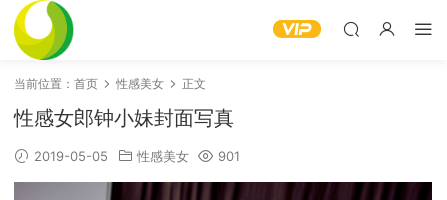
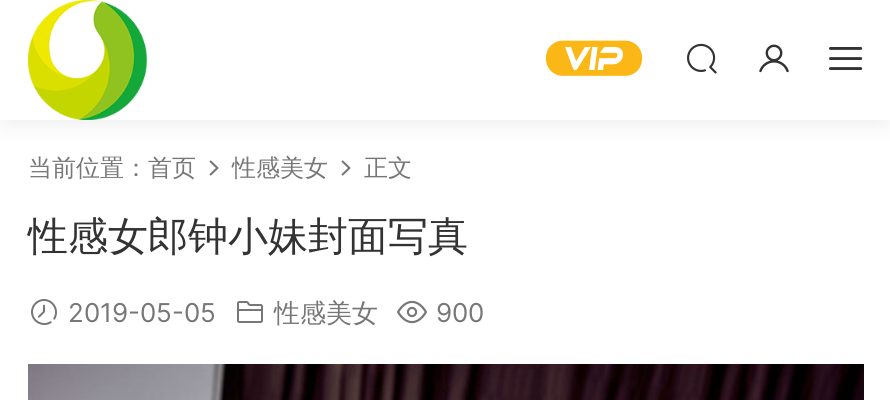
- 2019-05-05 性感美女 901
+ 2019-05-05 性感美女 900
